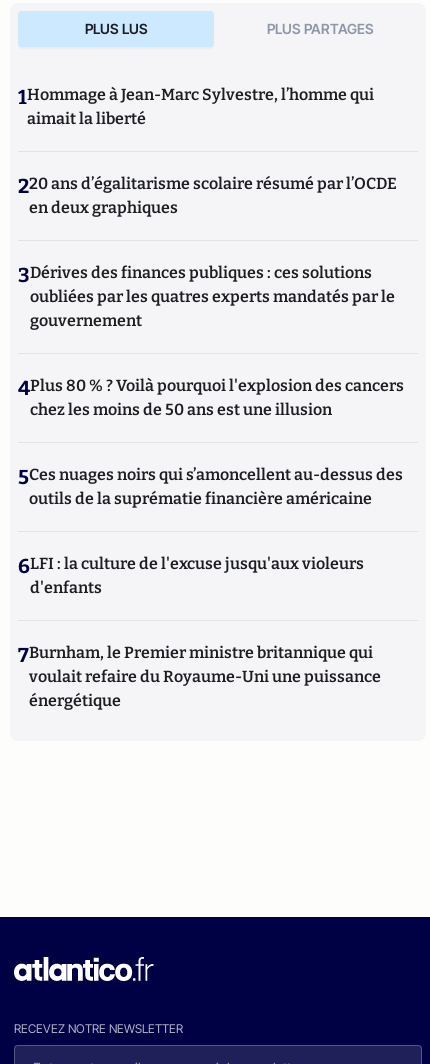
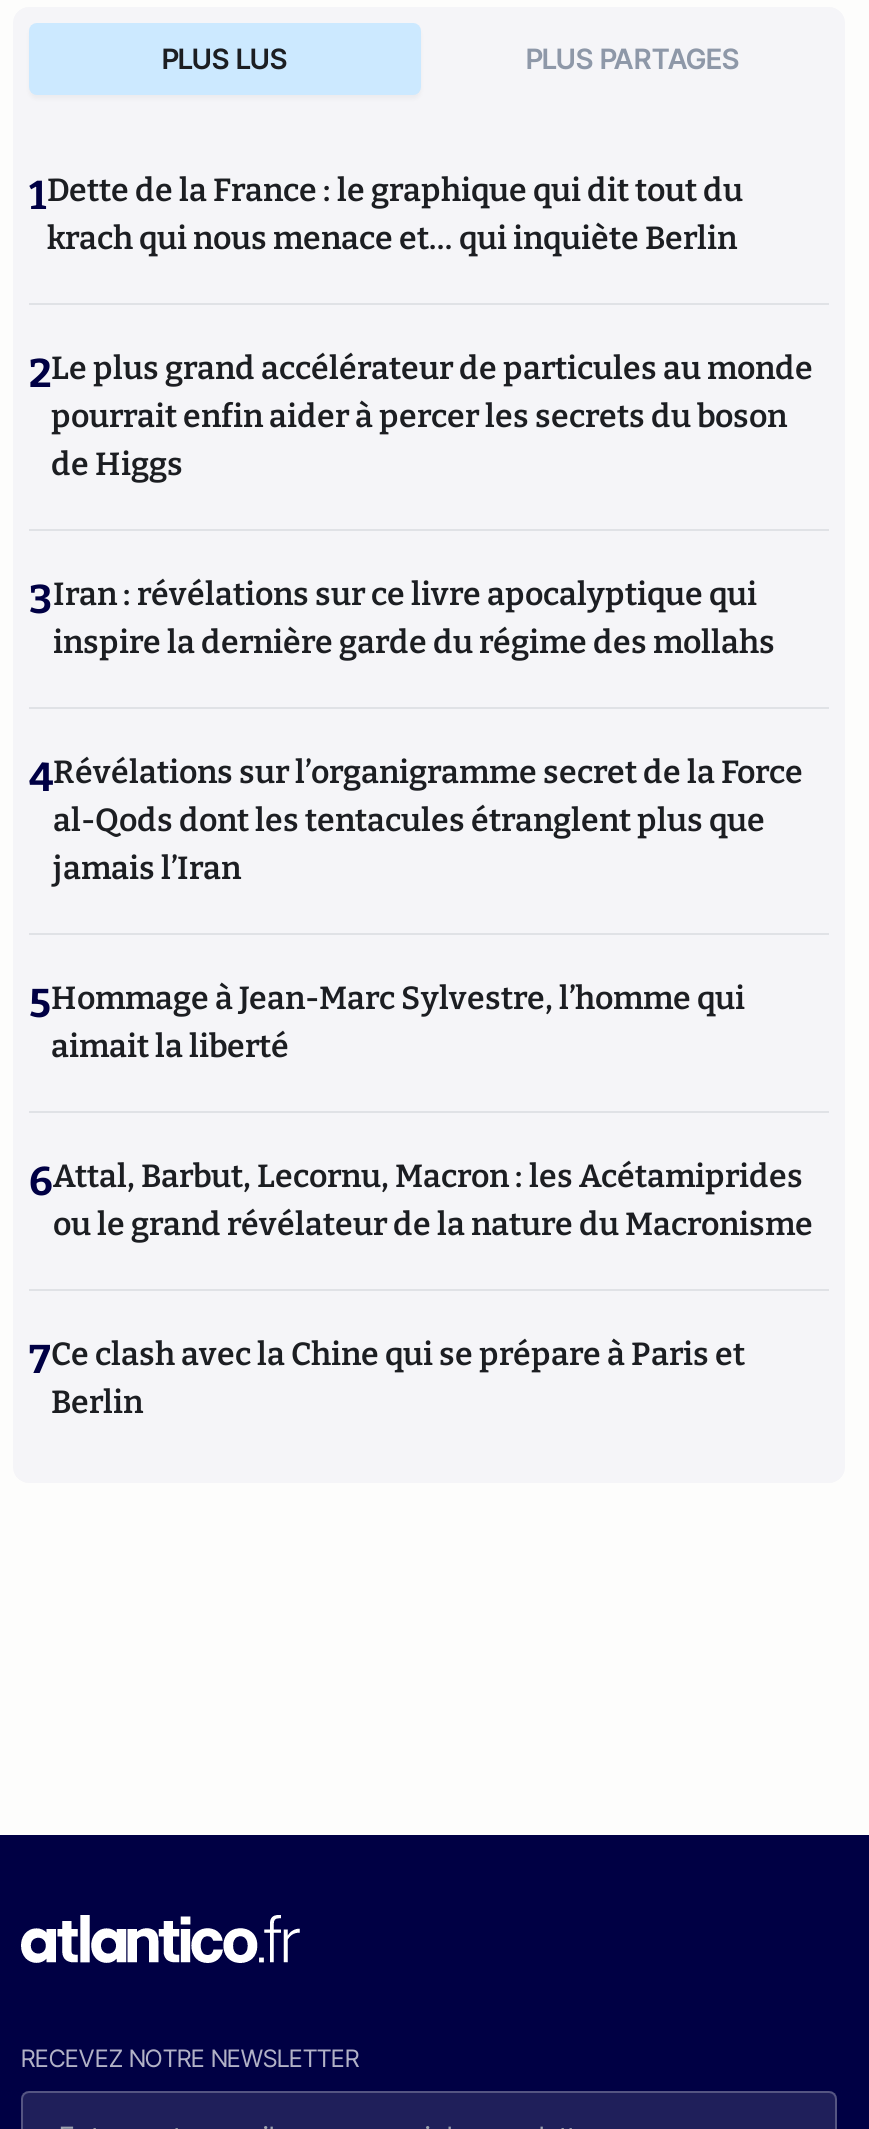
- 1Hommage à Jean-Marc Sylvestre, l’homme qui
+ 1Dette de la France : le graphique qui dit tout du
+ krach qui nous menace et… qui inquiète Berlin
+ 2Le plus grand accélérateur de particules au monde
+ pourrait enfin aider à percer les secrets du boson
+ de Higgs
+ 3Iran : révélations sur ce livre apocalyptique qui
+ inspire la dernière garde du régime des mollahs
+ 4Révélations sur l’organigramme secret de la Force
+ al-Qods dont les tentacules étranglent plus que
+ jamais l’Iran
+ 5Hommage à Jean-Marc Sylvestre, l’homme qui

moved down: aimait la liberté

- 220 ans d’égalitarisme scolaire résumé par l’OCDE
- en deux graphiques
- 3Dérives des finances publiques : ces solutions
- oubliées par les quatres experts mandatés par le
- gouvernement
- 4Plus 80 % ? Voilà pourquoi l'explosion des cancers
- chez les moins de 50 ans est une illusion
- 5Ces nuages noirs qui s’amoncellent au-dessus des
- outils de la suprématie financière américaine
- 6LFI : la culture de l'excuse jusqu'aux violeurs
- d'enfants
- 7Burnham, le Premier ministre britannique qui
- voulait refaire du Royaume-Uni une puissance
- énergétique
+ 6Attal, Barbut, Lecornu, Macron : les Acétamiprides
+ ou le grand révélateur de la nature du Macronisme
+ 7Ce clash avec la Chine qui se prépare à Paris et
+ Berlin
